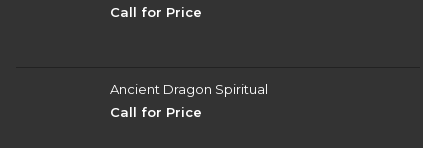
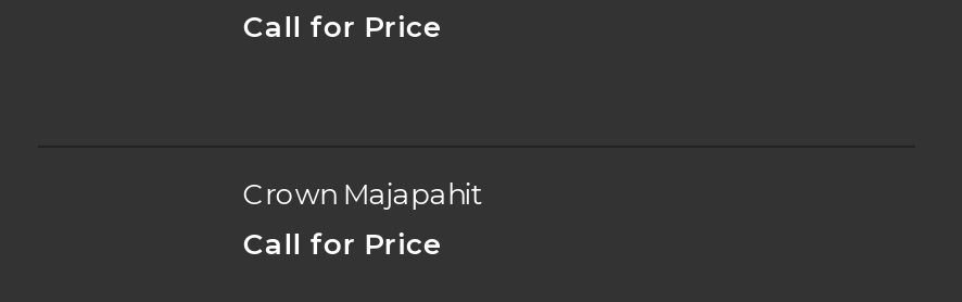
- Ancient Dragon Spiritual
+ Crown Majapahit
